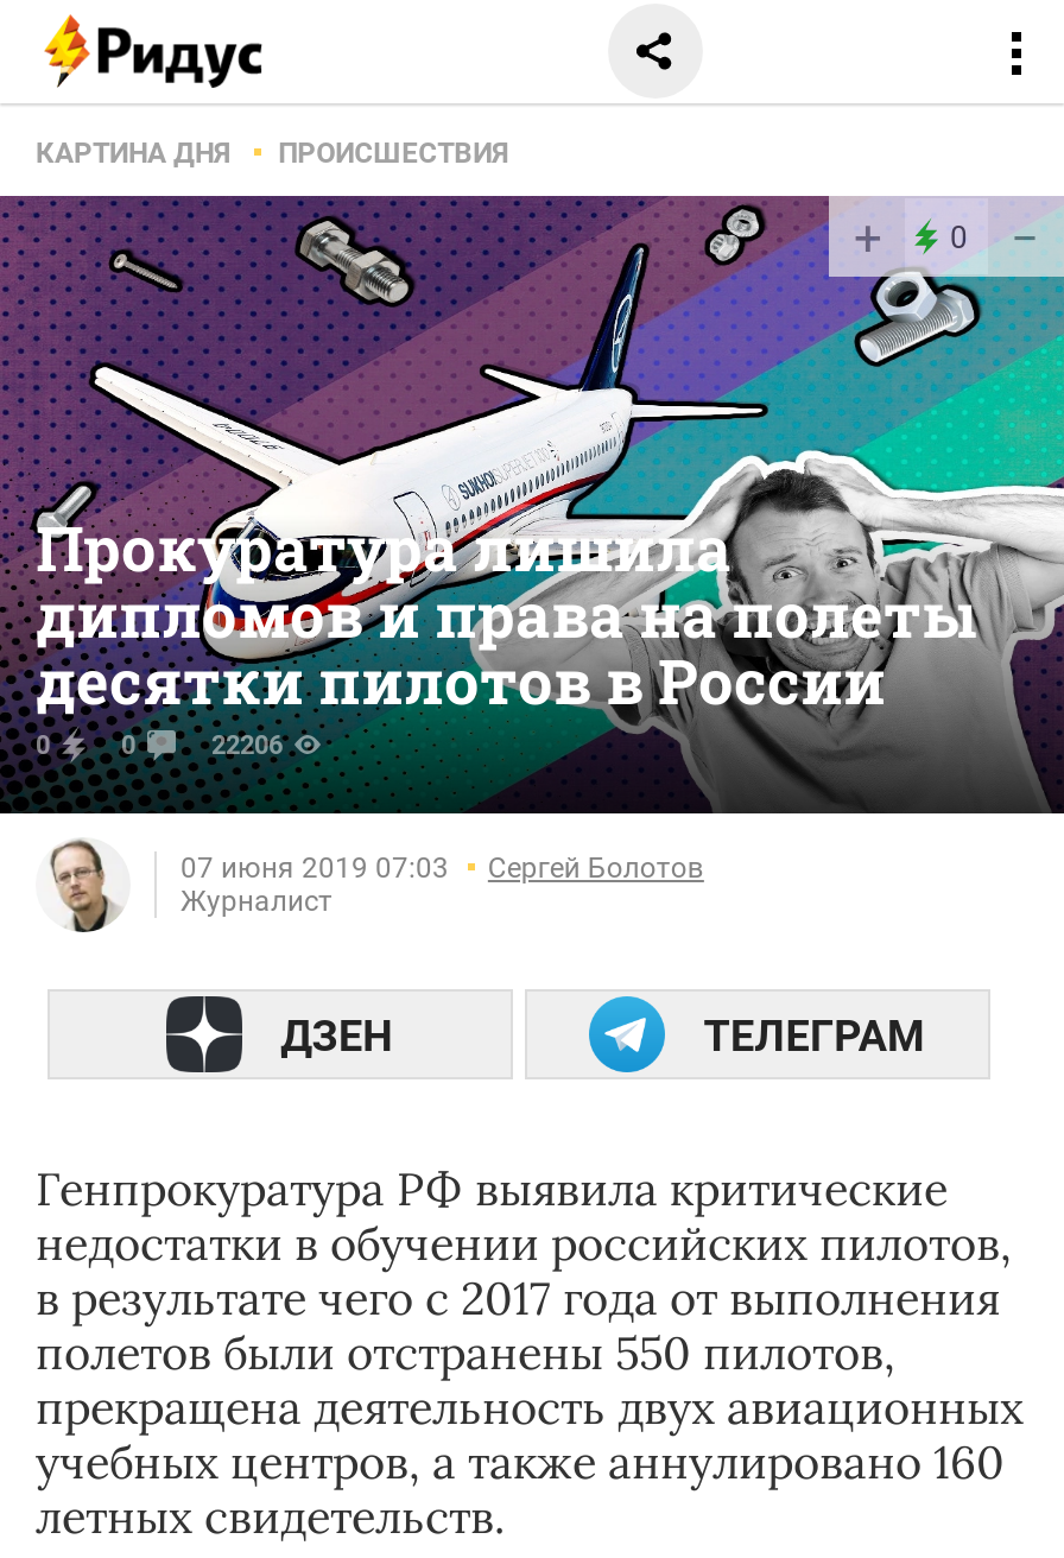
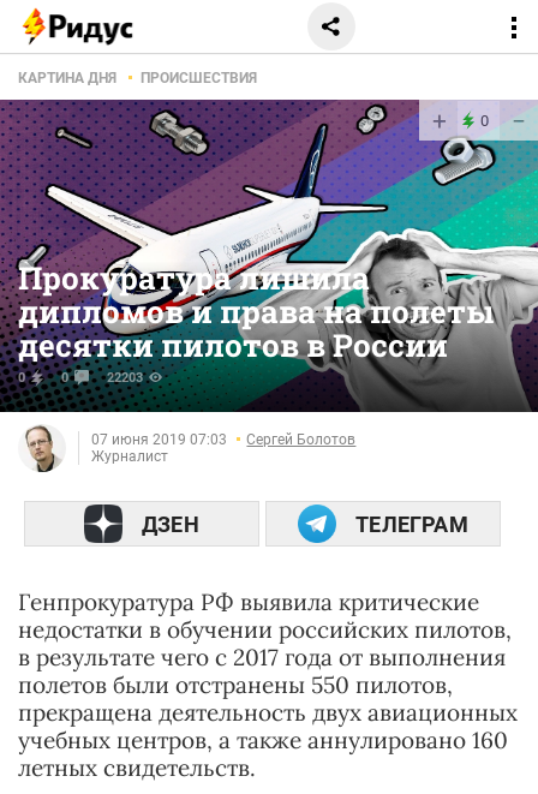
- 22206
+ 22203
